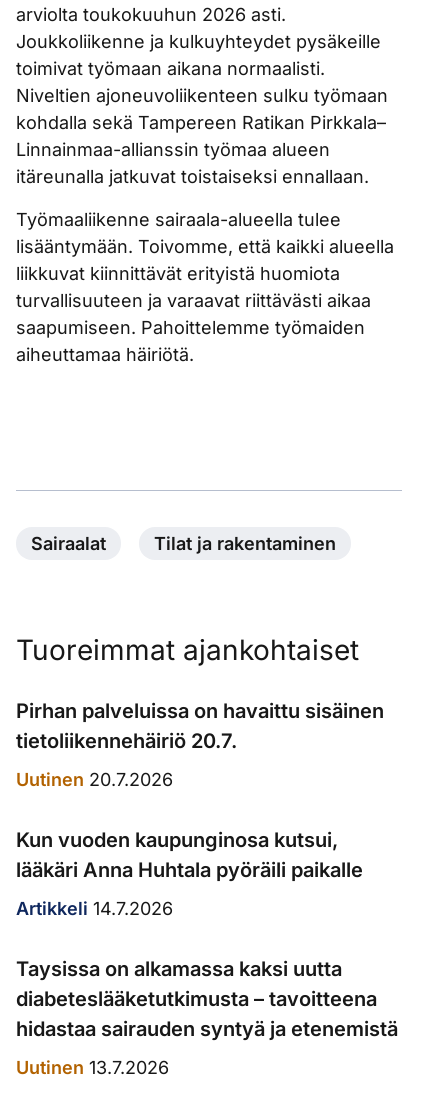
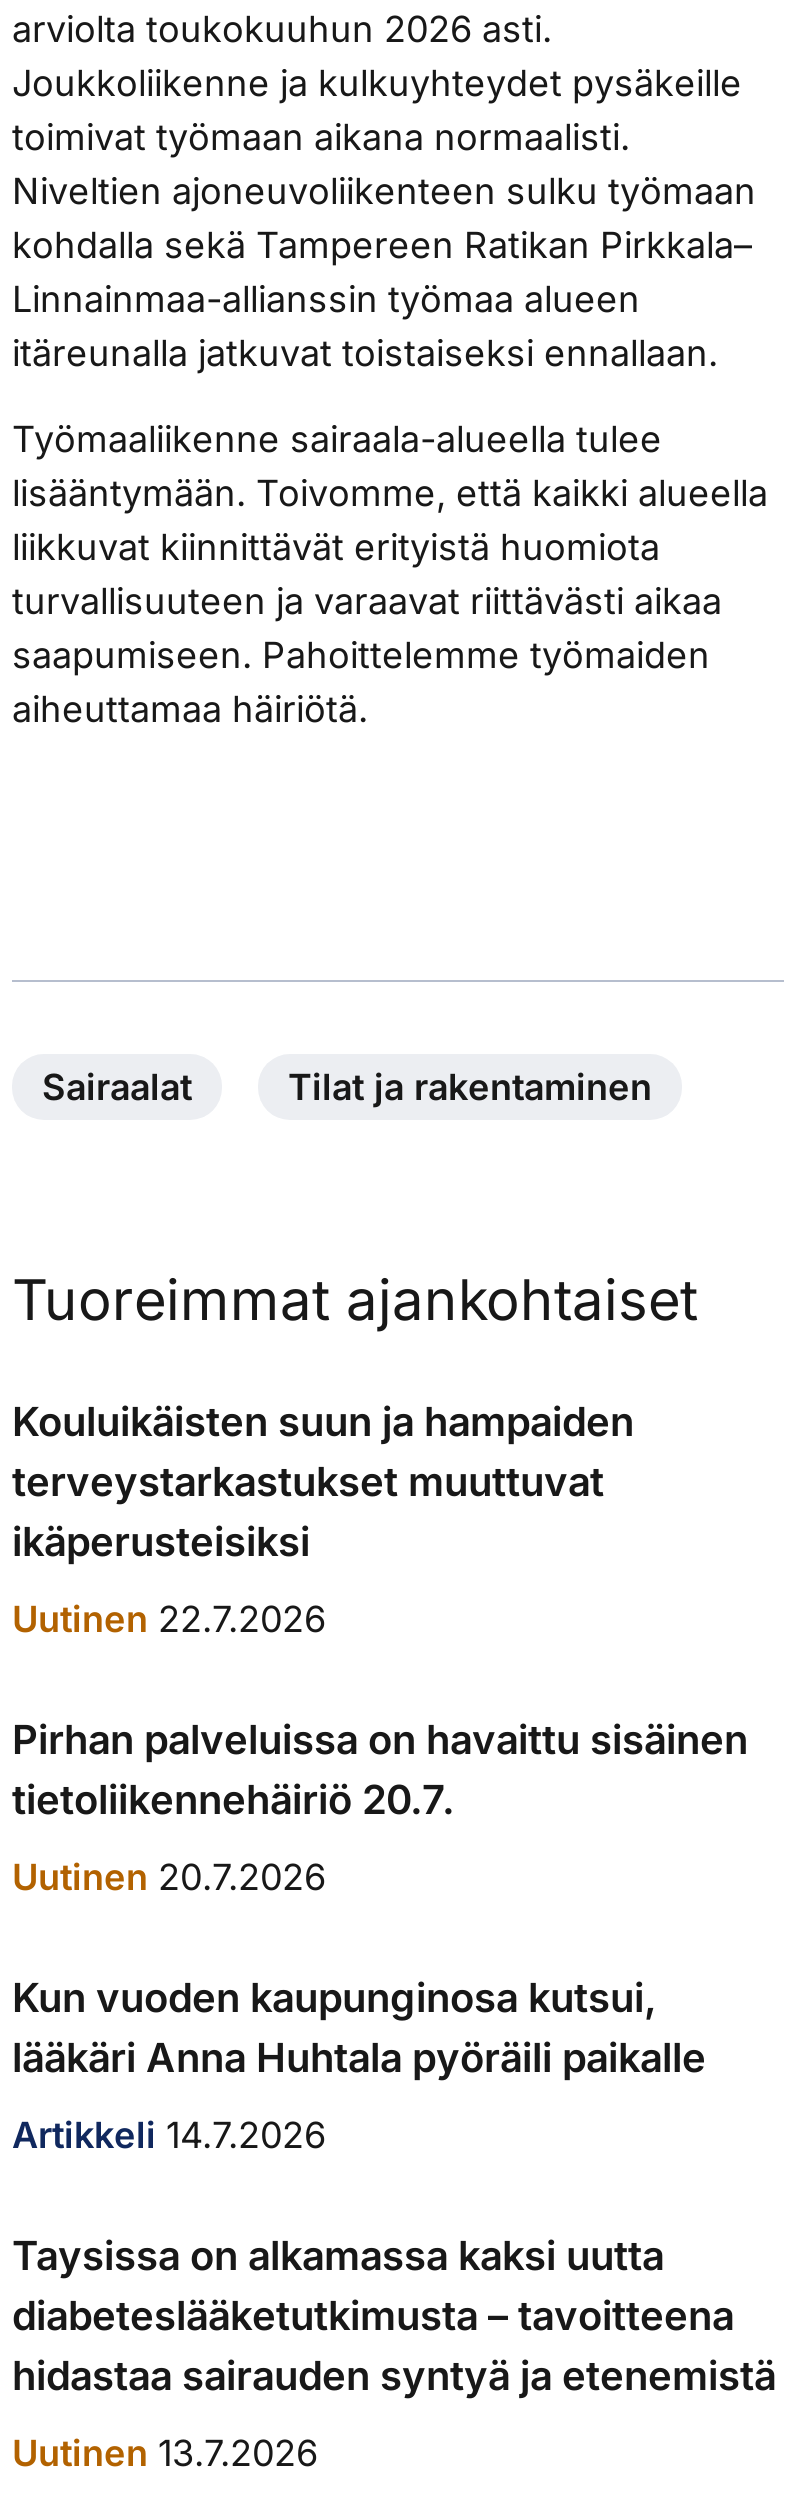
+ Kouluikäisten suun ja hampaiden
+ terveystarkastukset muuttuvat
+ ikäperusteisiksi
+ Uutinen 22.7.2026
